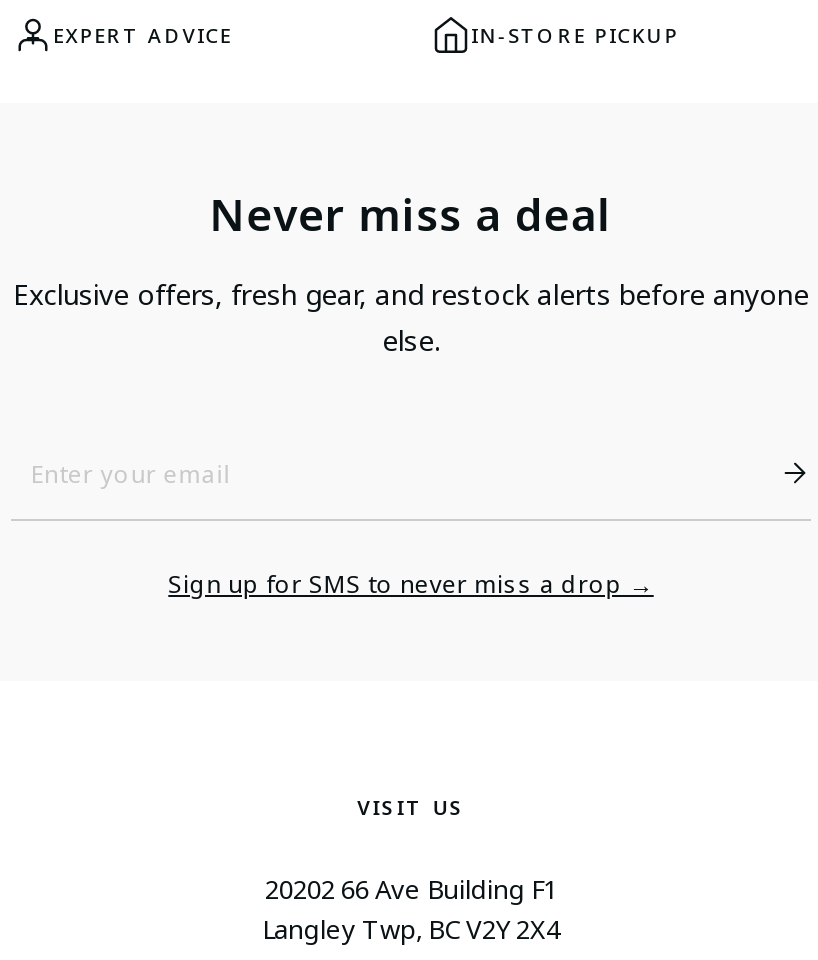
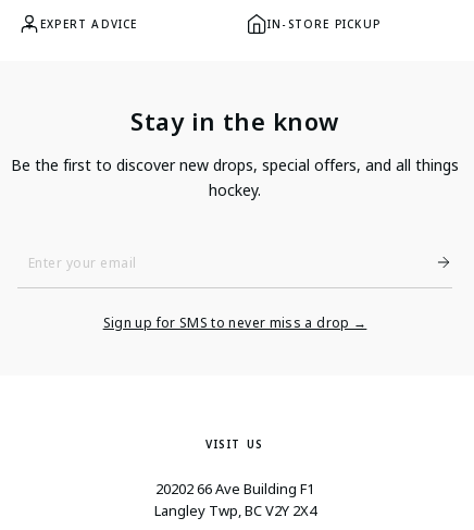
- Never miss a deal
+ Stay in the know

- Exclusive offers, fresh gear, and restock alerts before anyone
- else.
+ Be the first to discover new drops, special offers, and all things
+ hockey.
